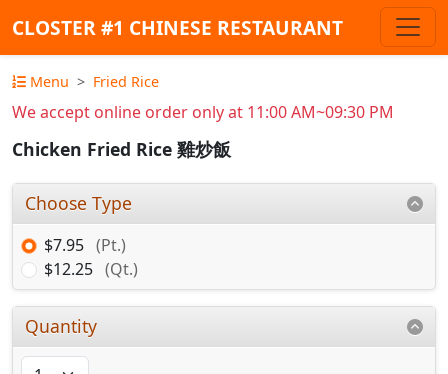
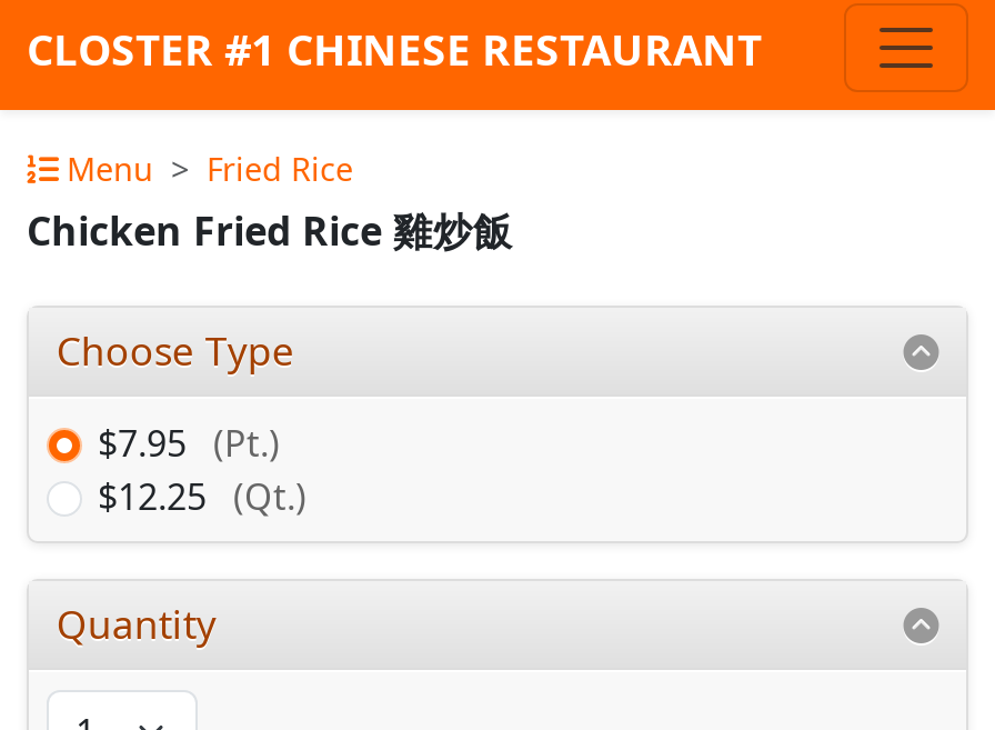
- We accept online order only at 11:00 AM~09:30 PM
